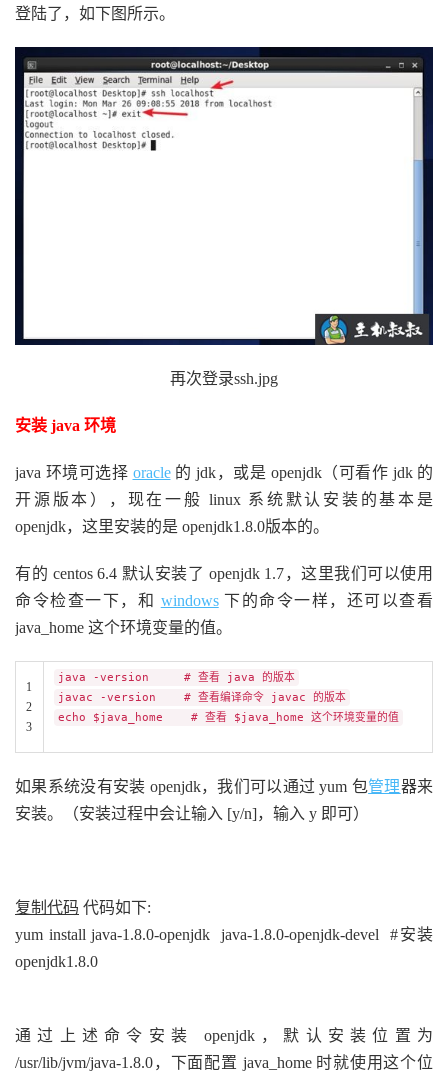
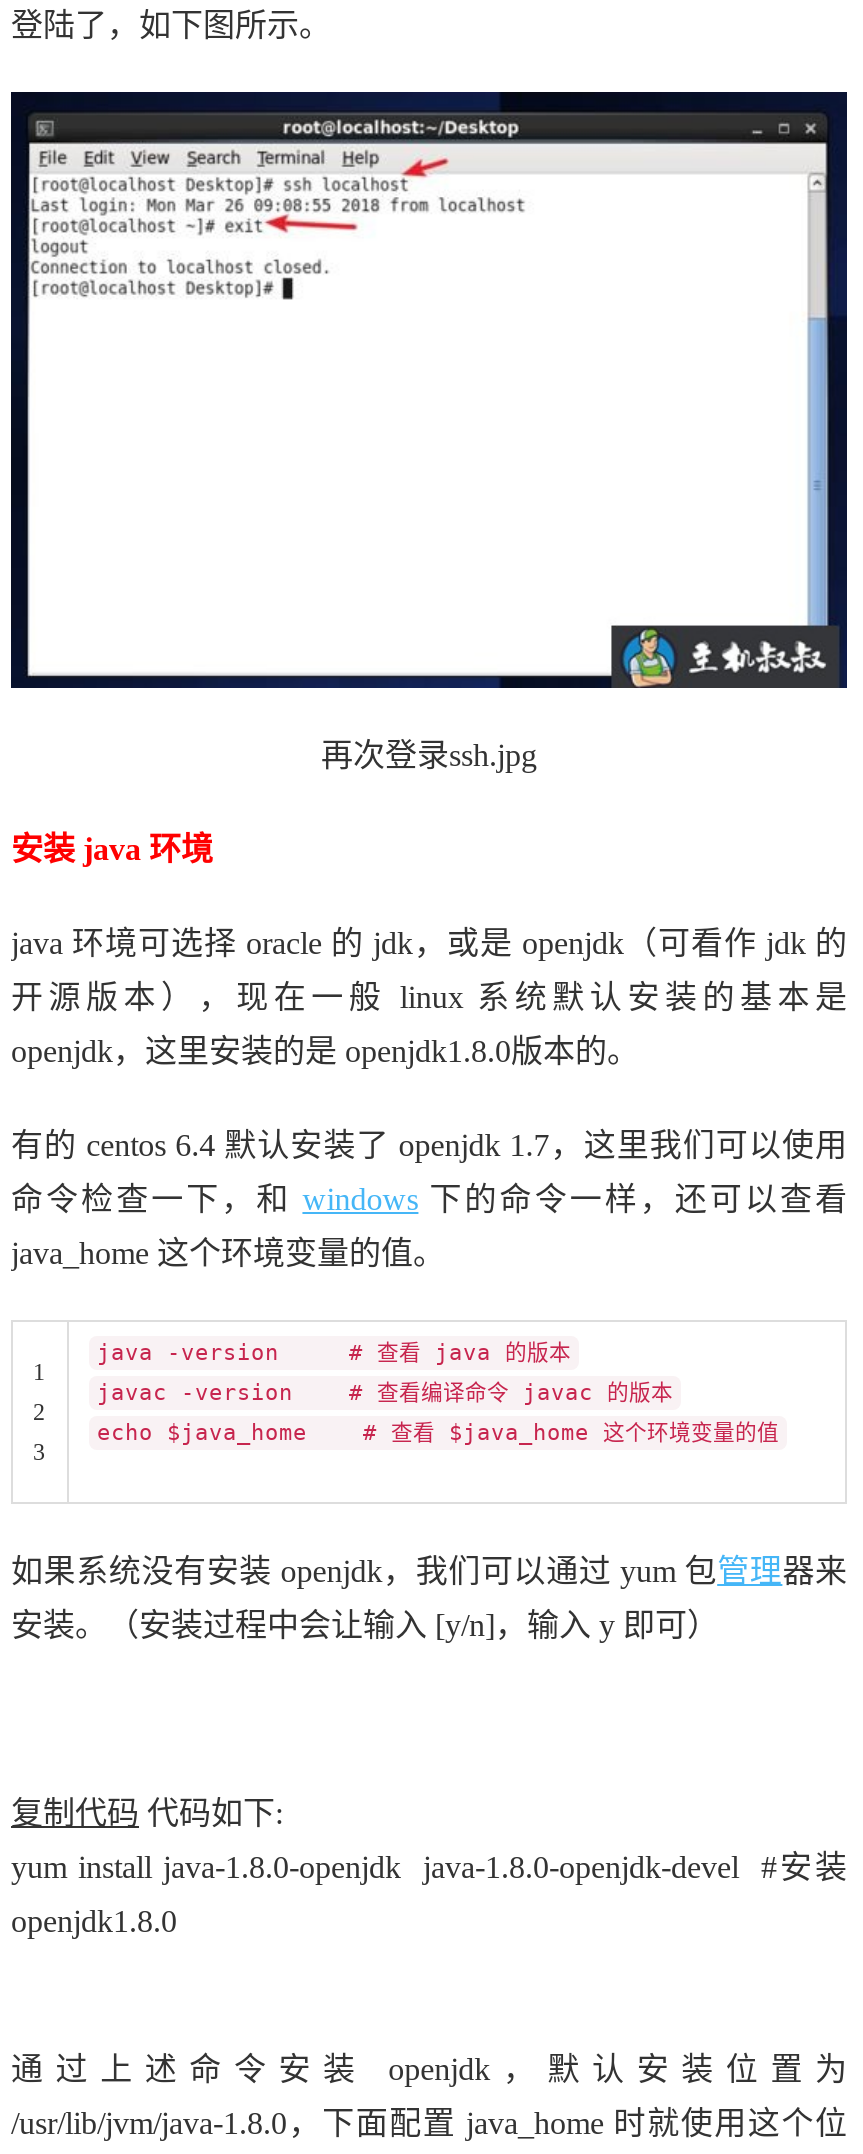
- java 环境可选择oracle的 jdk，或是 openjdk（可看作 jdk 的
+ java 环境可选择 oracle 的 jdk，或是 openjdk（可看作 jdk 的
